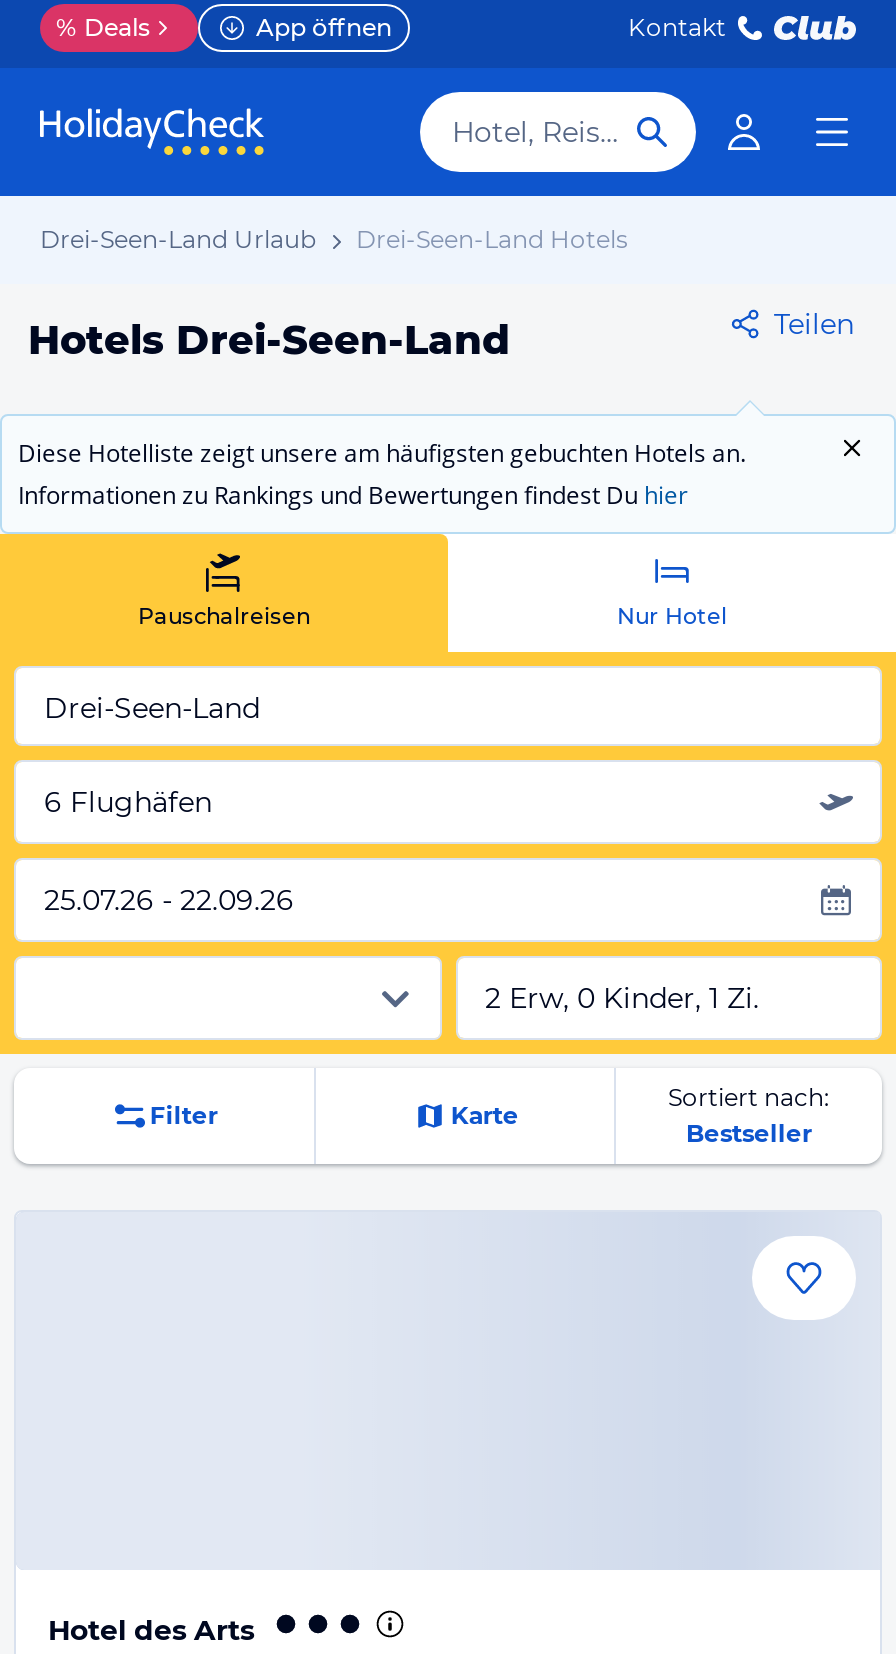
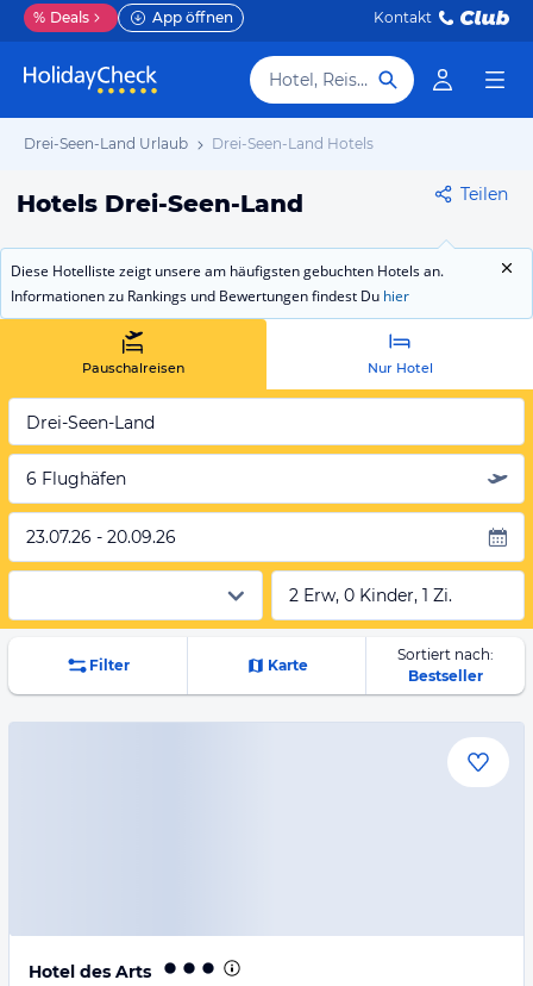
- 25.07.26 - 22.09.26
+ 23.07.26 - 20.09.26
